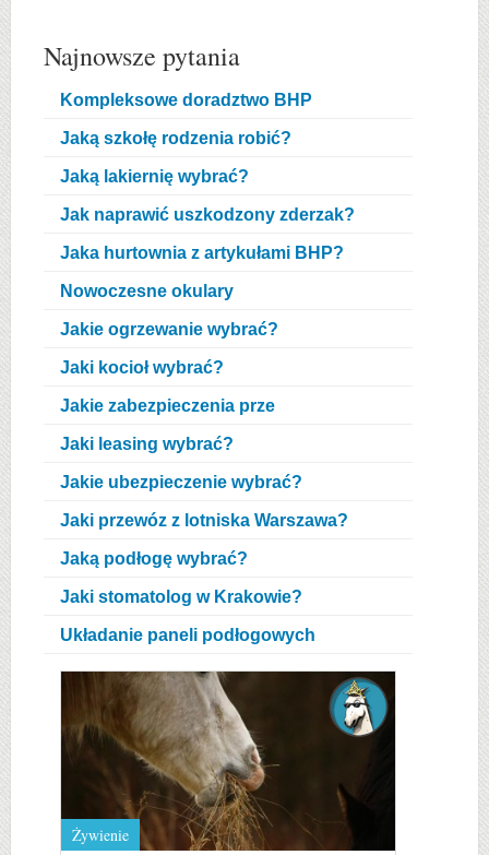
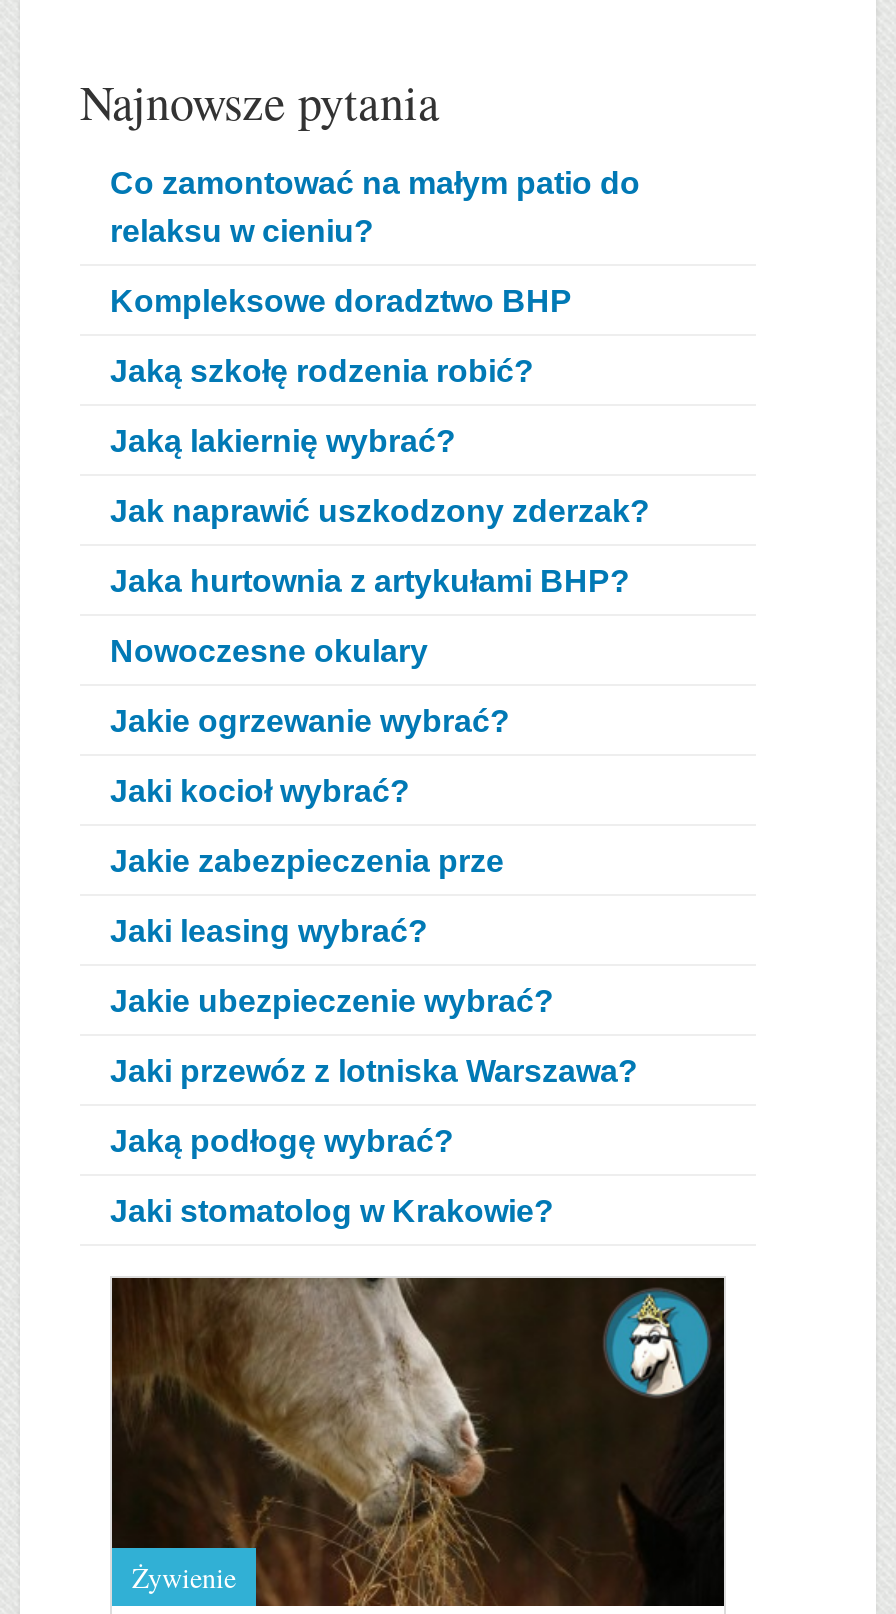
+ Co zamontować na małym patio do
+ relaksu w cieniu?

moved down: Kompleksowe doradztwo BHP | Jaką szkołę rodzenia robić? | Jaką lakiernię wybrać? | ... | Jaką podłogę wybrać? | Jaki stomatolog w Krakowie?

- Układanie paneli podłogowych
